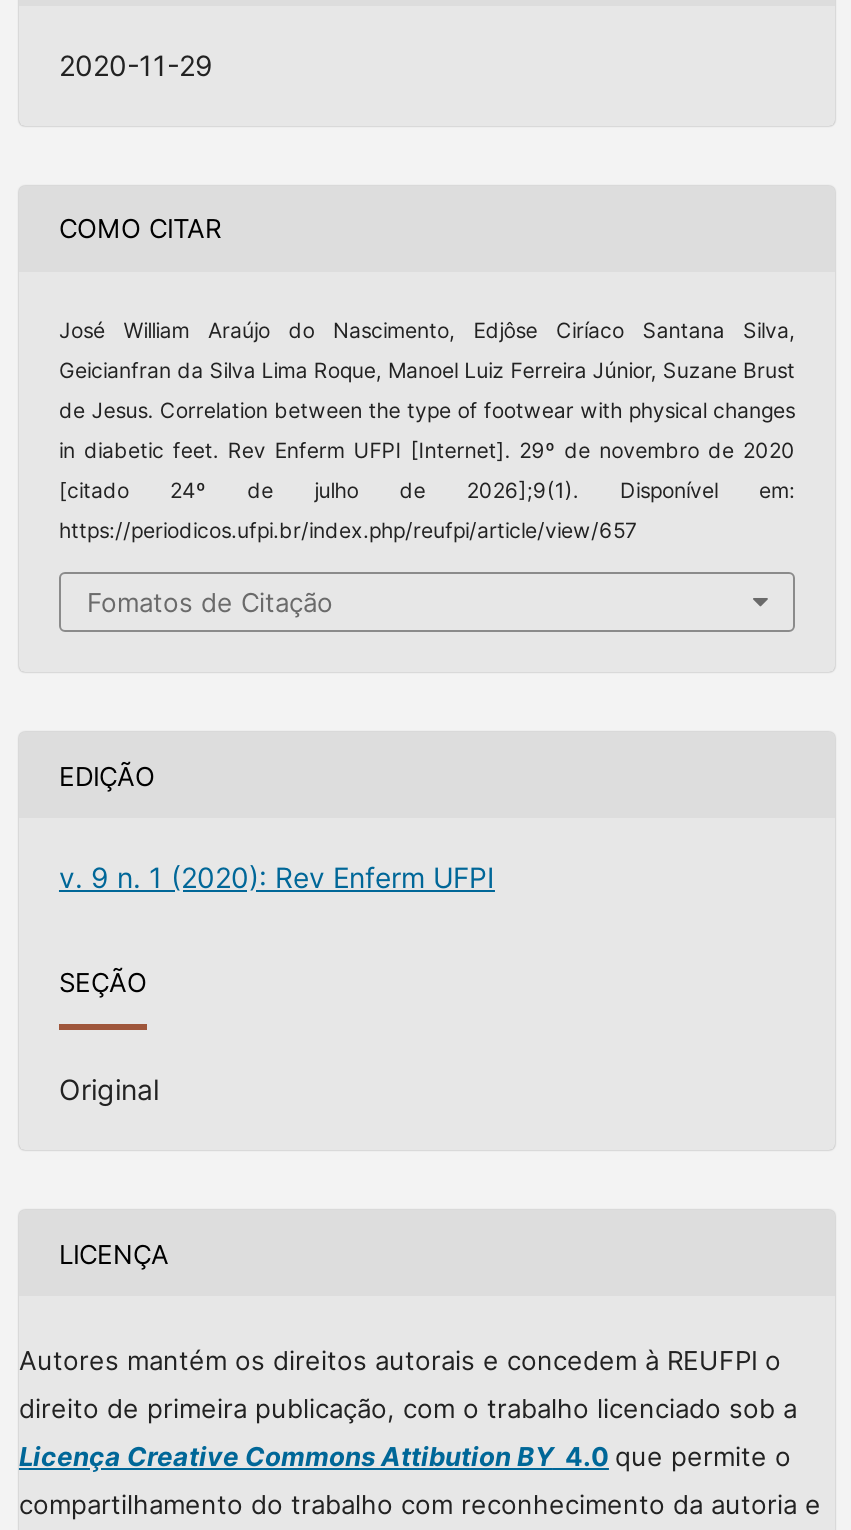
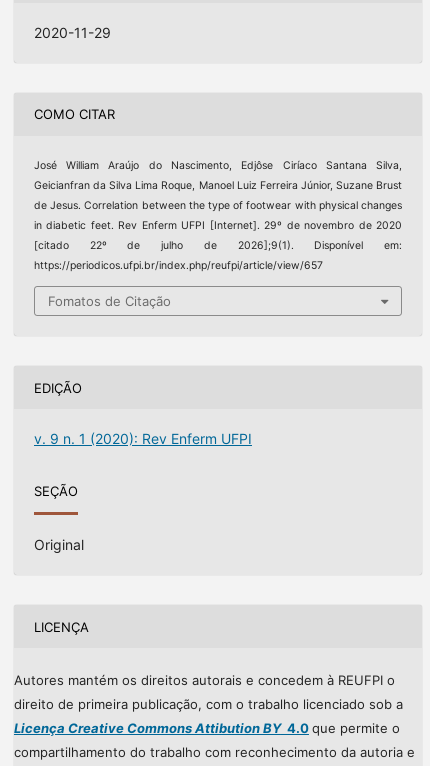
- [citado 24º de julho de 2026];9(1). Disponível em:
+ [citado 22º de julho de 2026];9(1). Disponível em:
